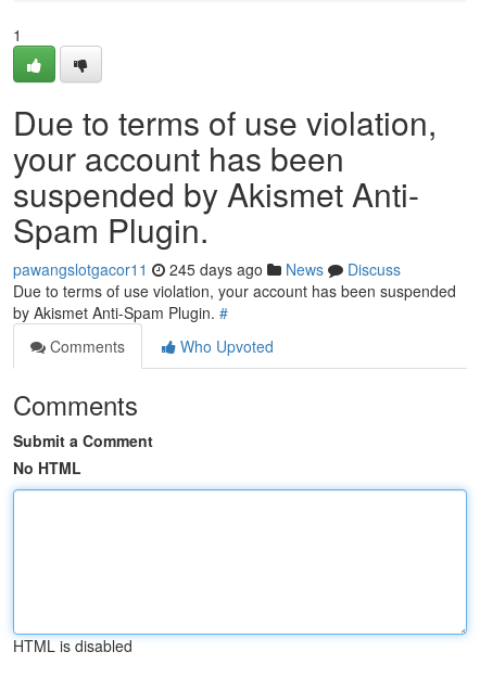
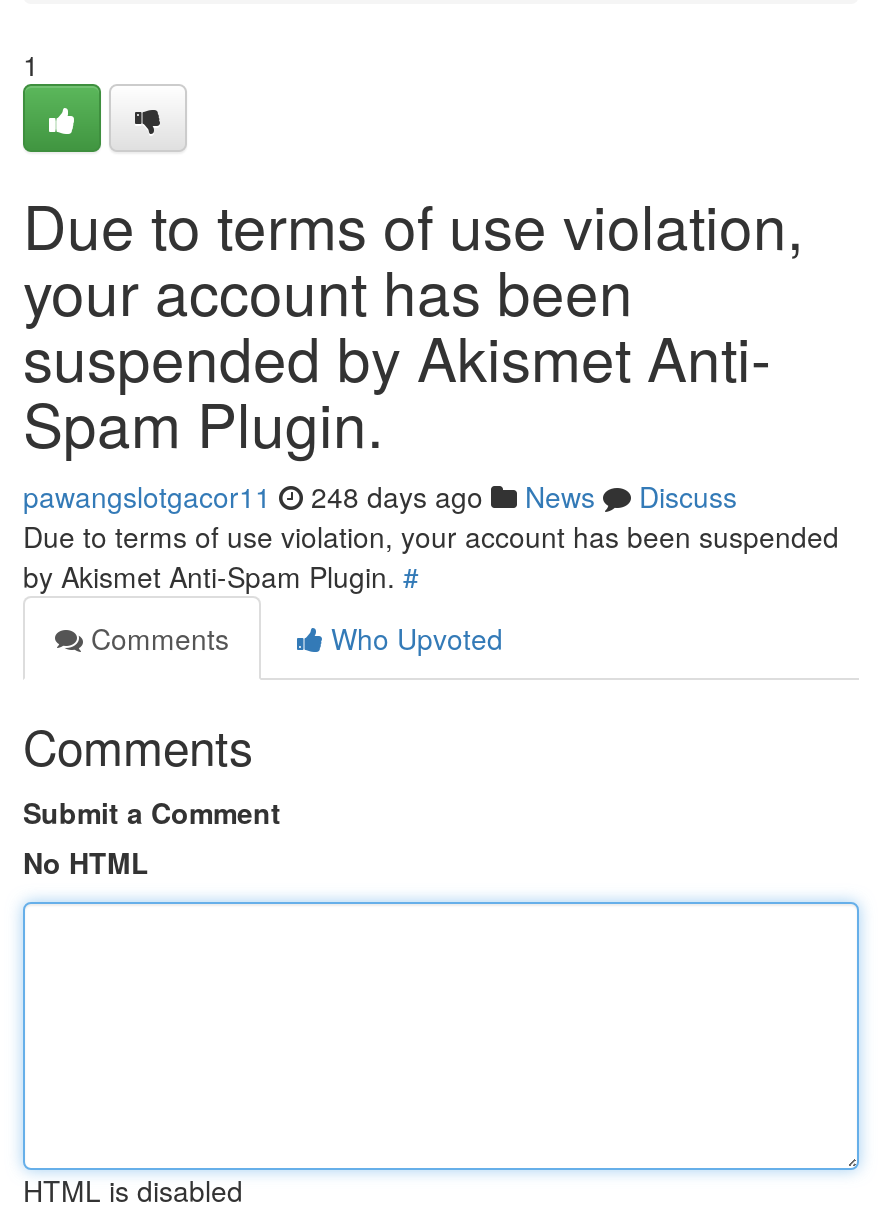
- pawangslotgacor11 245 days ago News Discuss
+ pawangslotgacor11 248 days ago News Discuss
